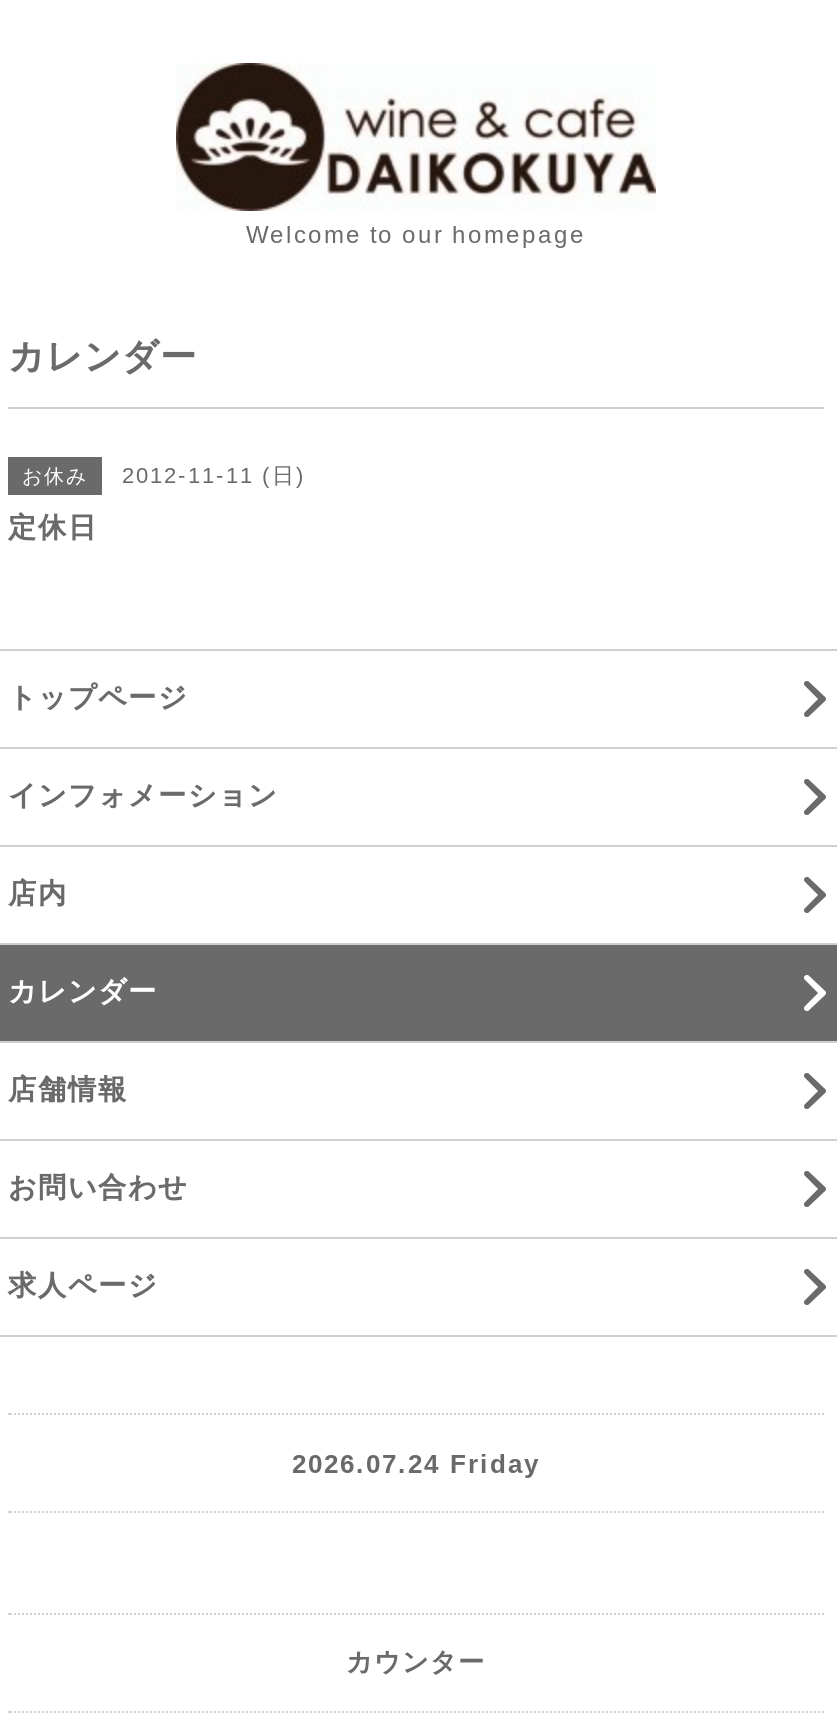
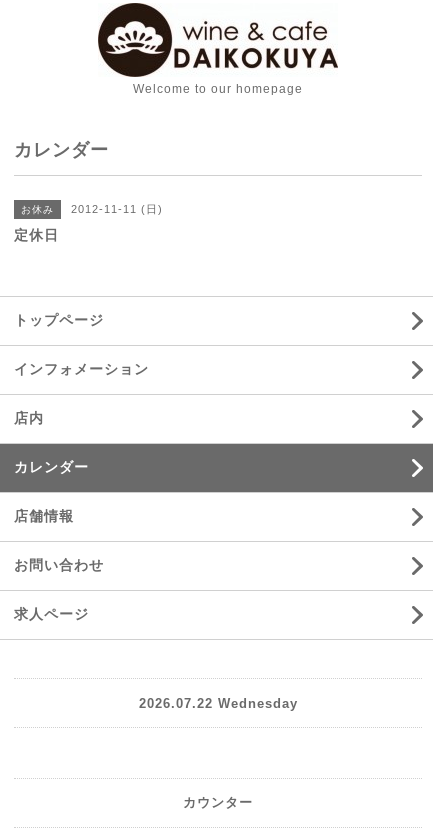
- 2026.07.24 Friday
+ 2026.07.22 Wednesday
